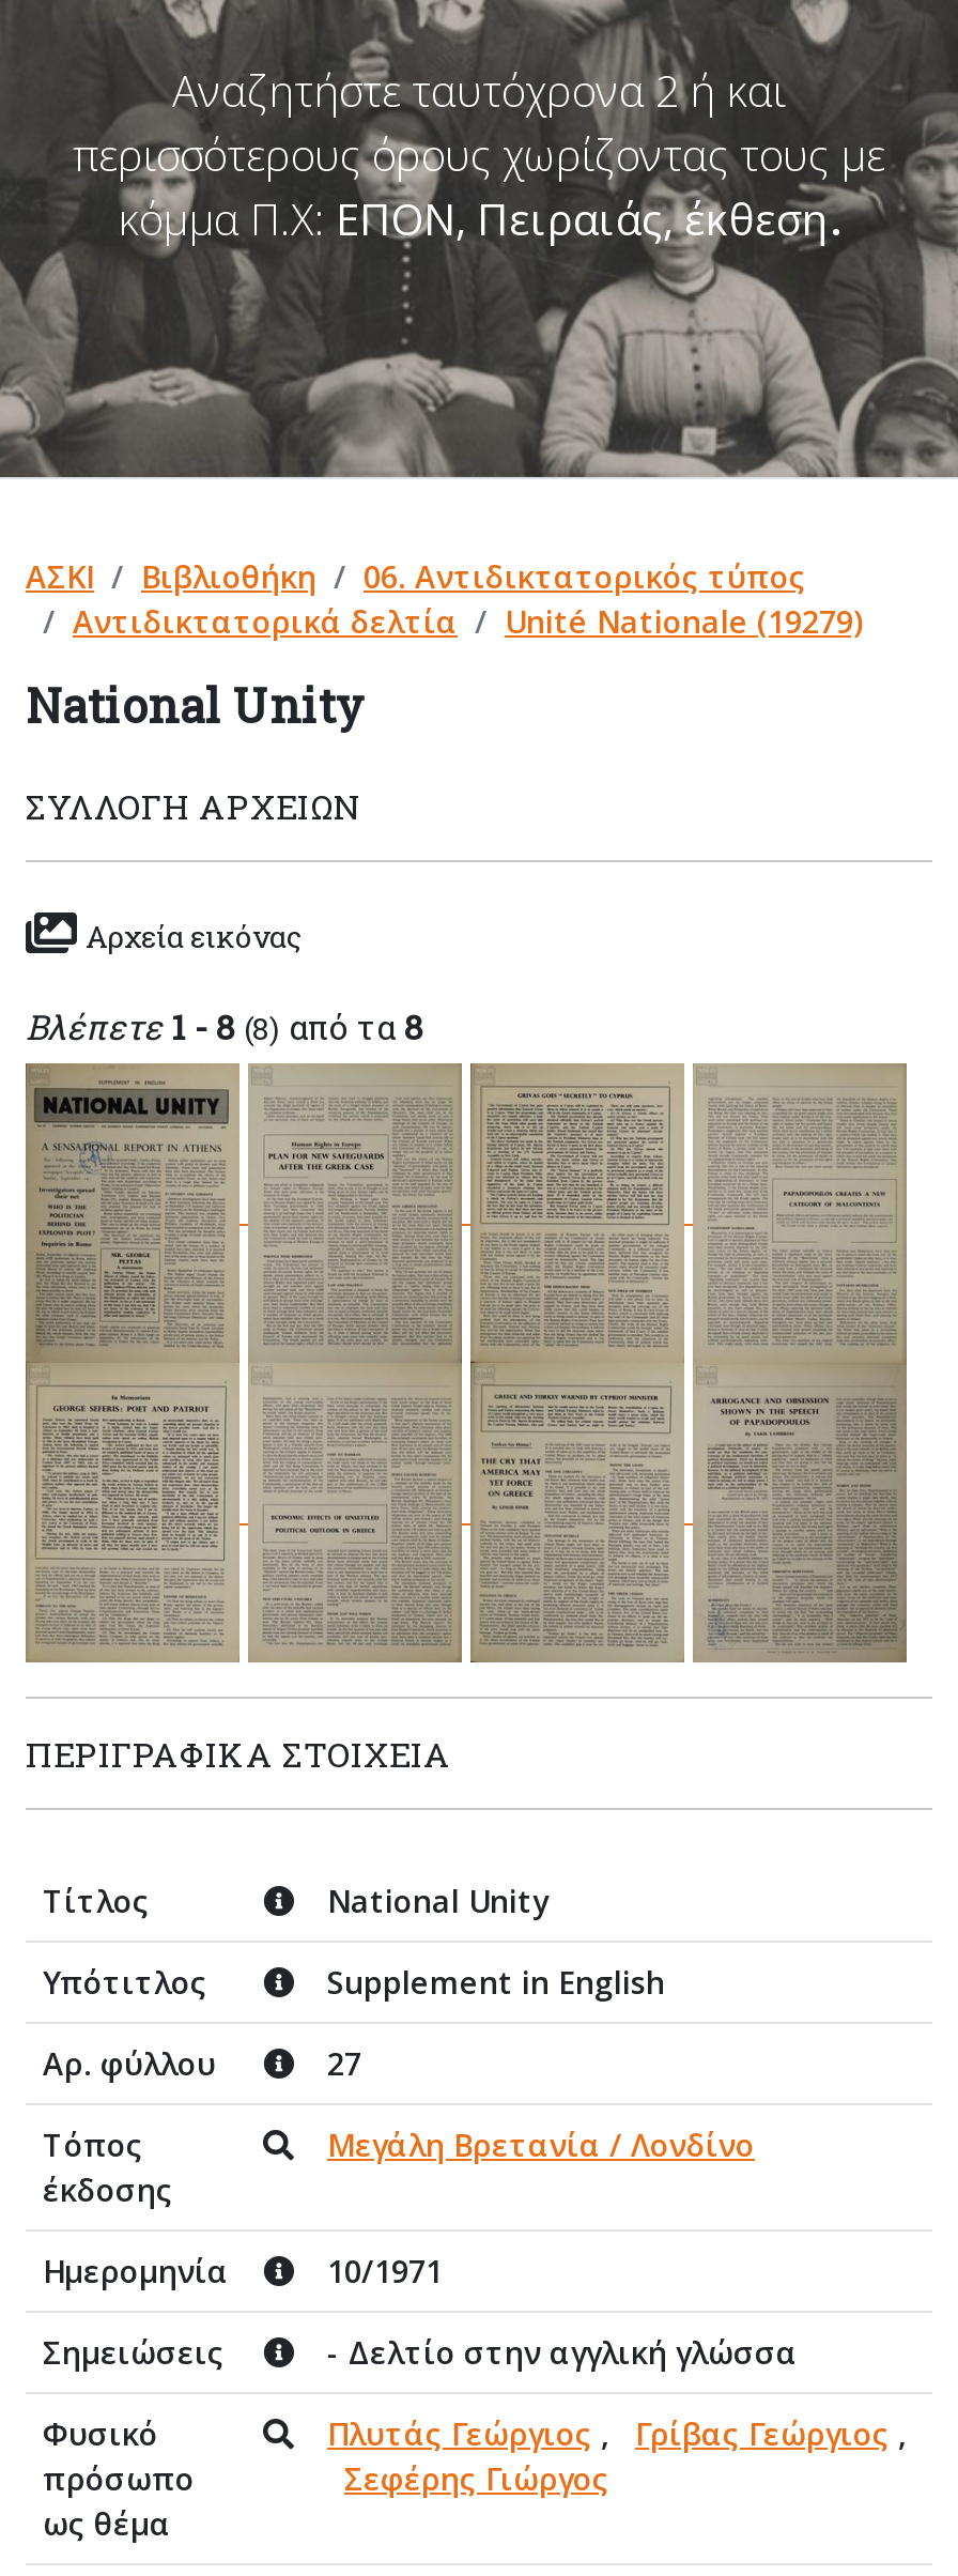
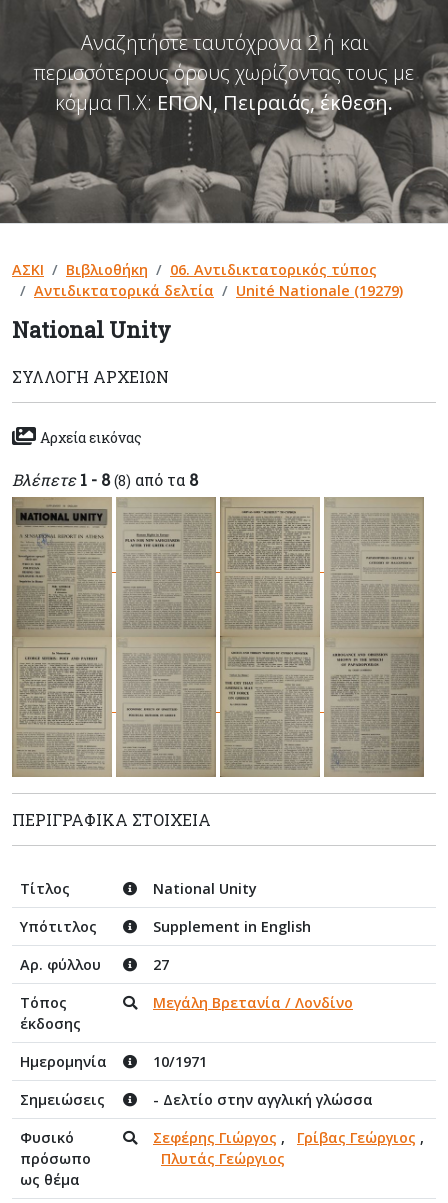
- Πλυτάς Γεώργιος, Γρίβας Γεώργιος,
- Σεφέρης Γιώργος
+ Σεφέρης Γιώργος, Γρίβας Γεώργιος,
+ Πλυτάς Γεώργιος
